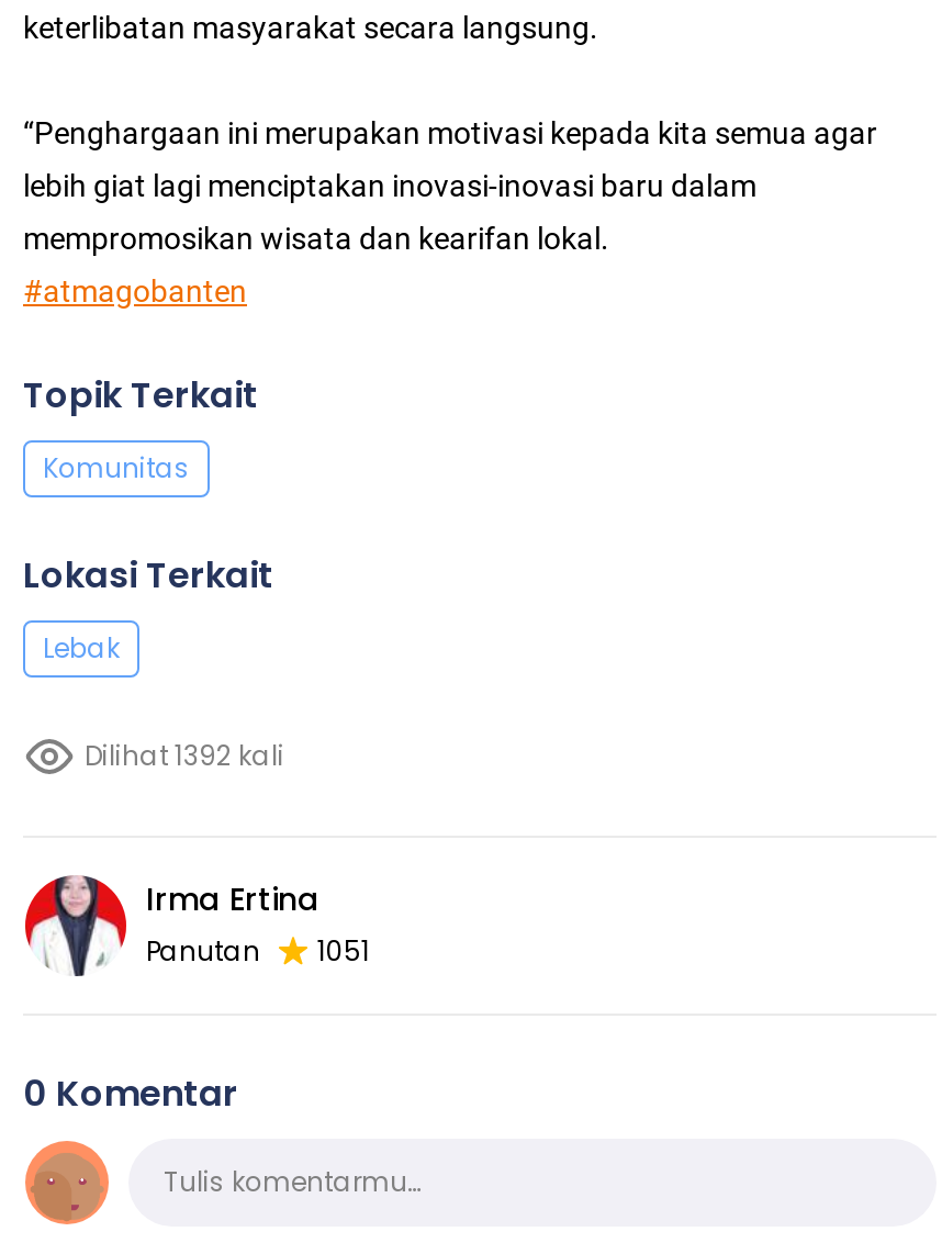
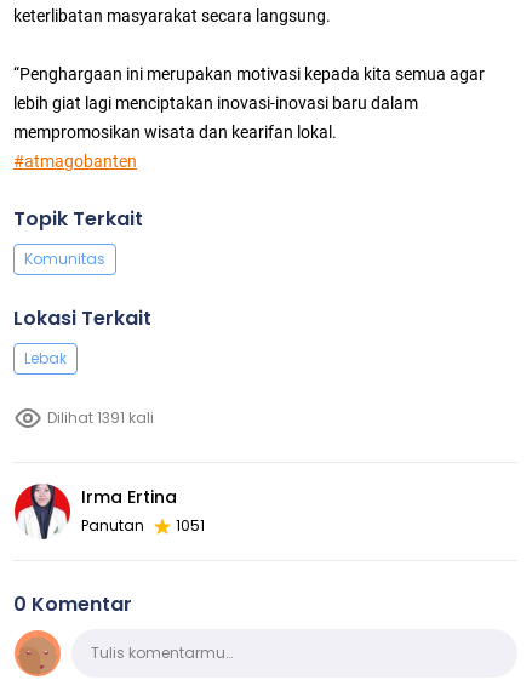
- Dilihat 1392 kali
+ Dilihat 1391 kali
